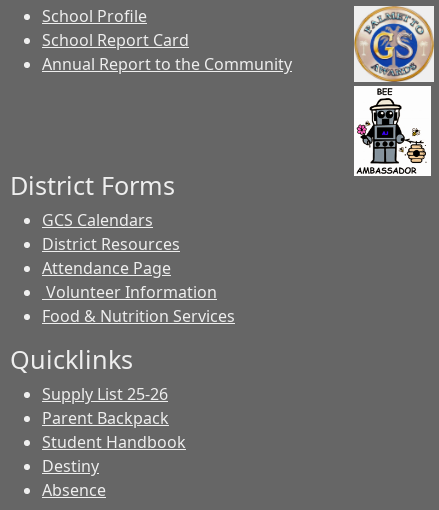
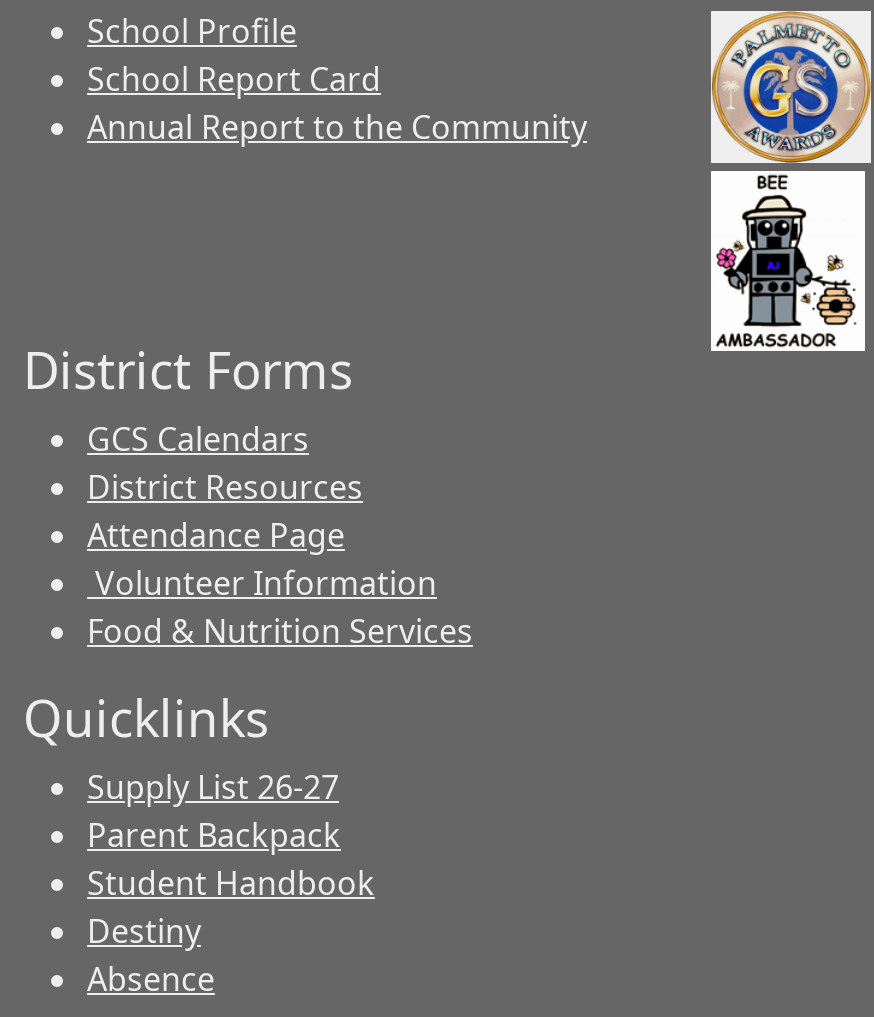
- Supply List 25-26
+ Supply List 26-27
